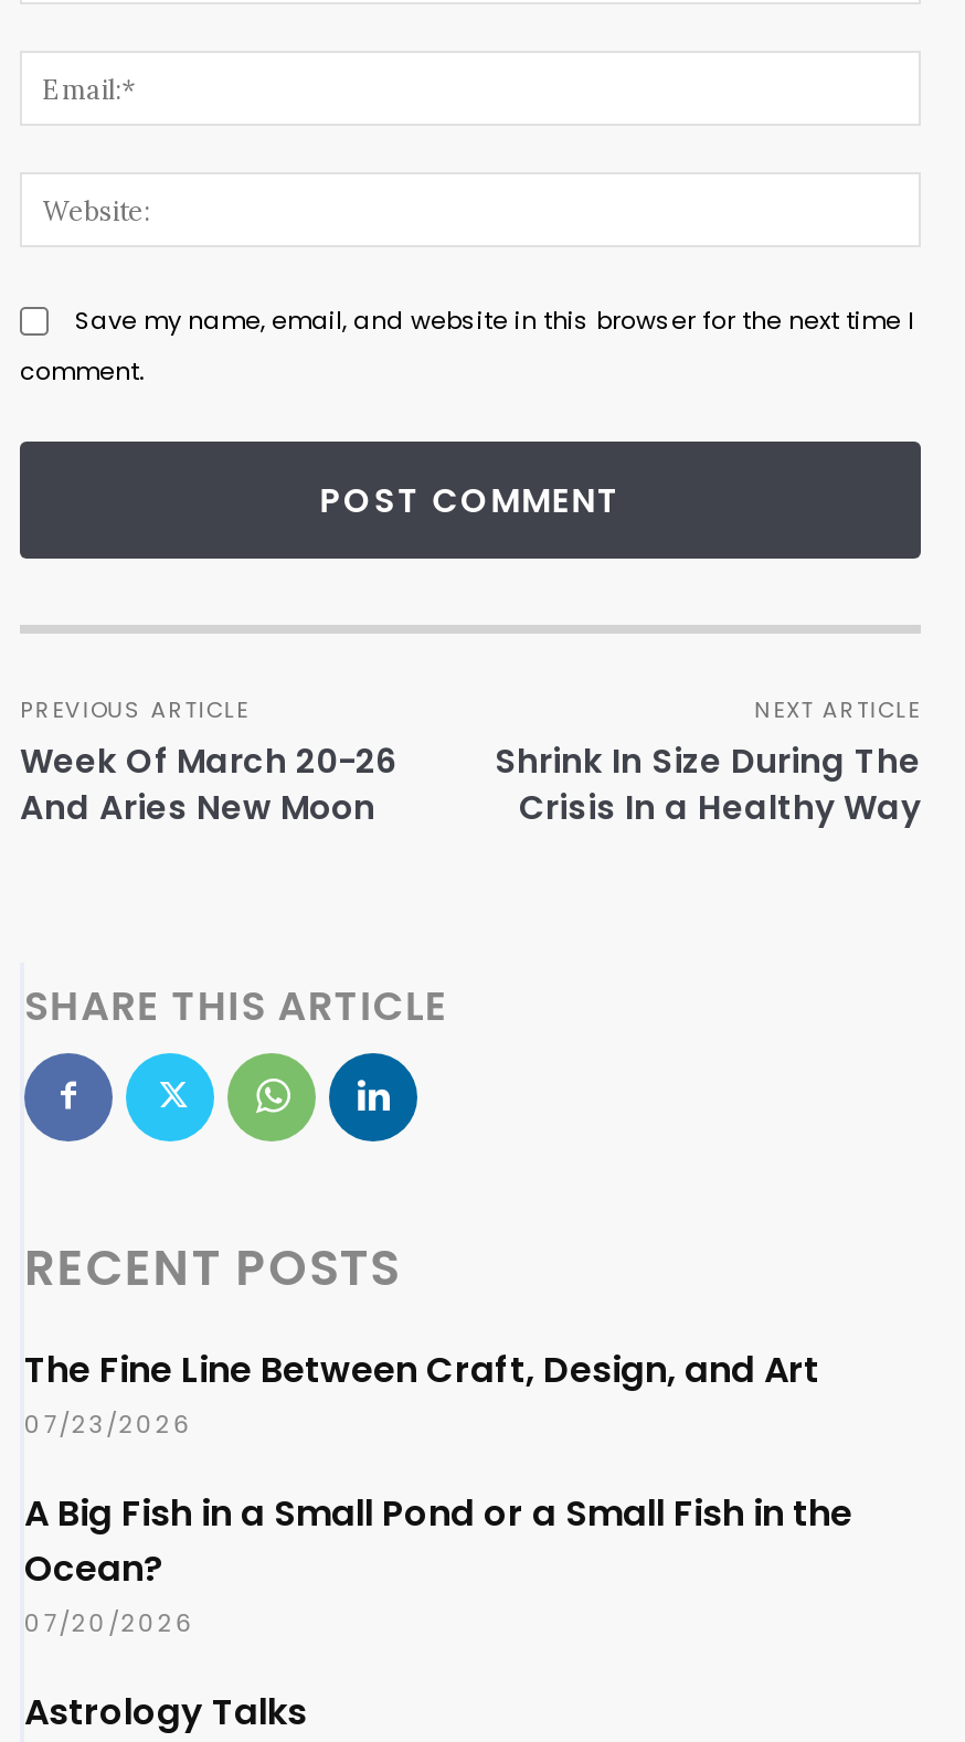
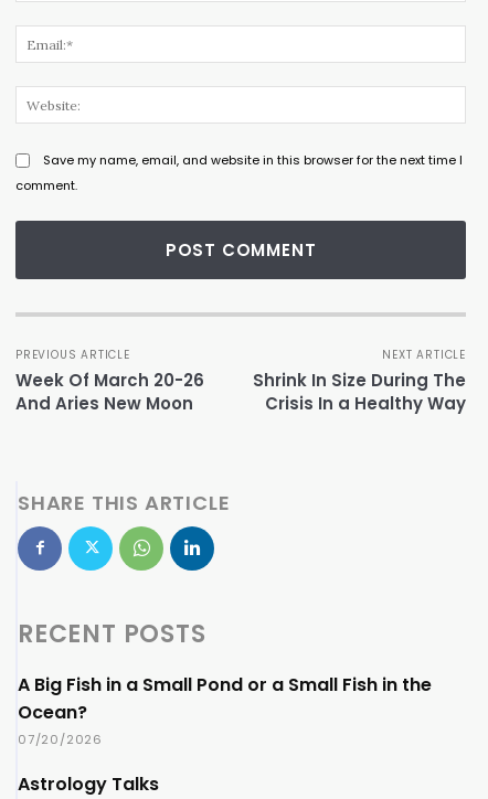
- The Fine Line Between Craft, Design, and Art
- 07/23/2026
